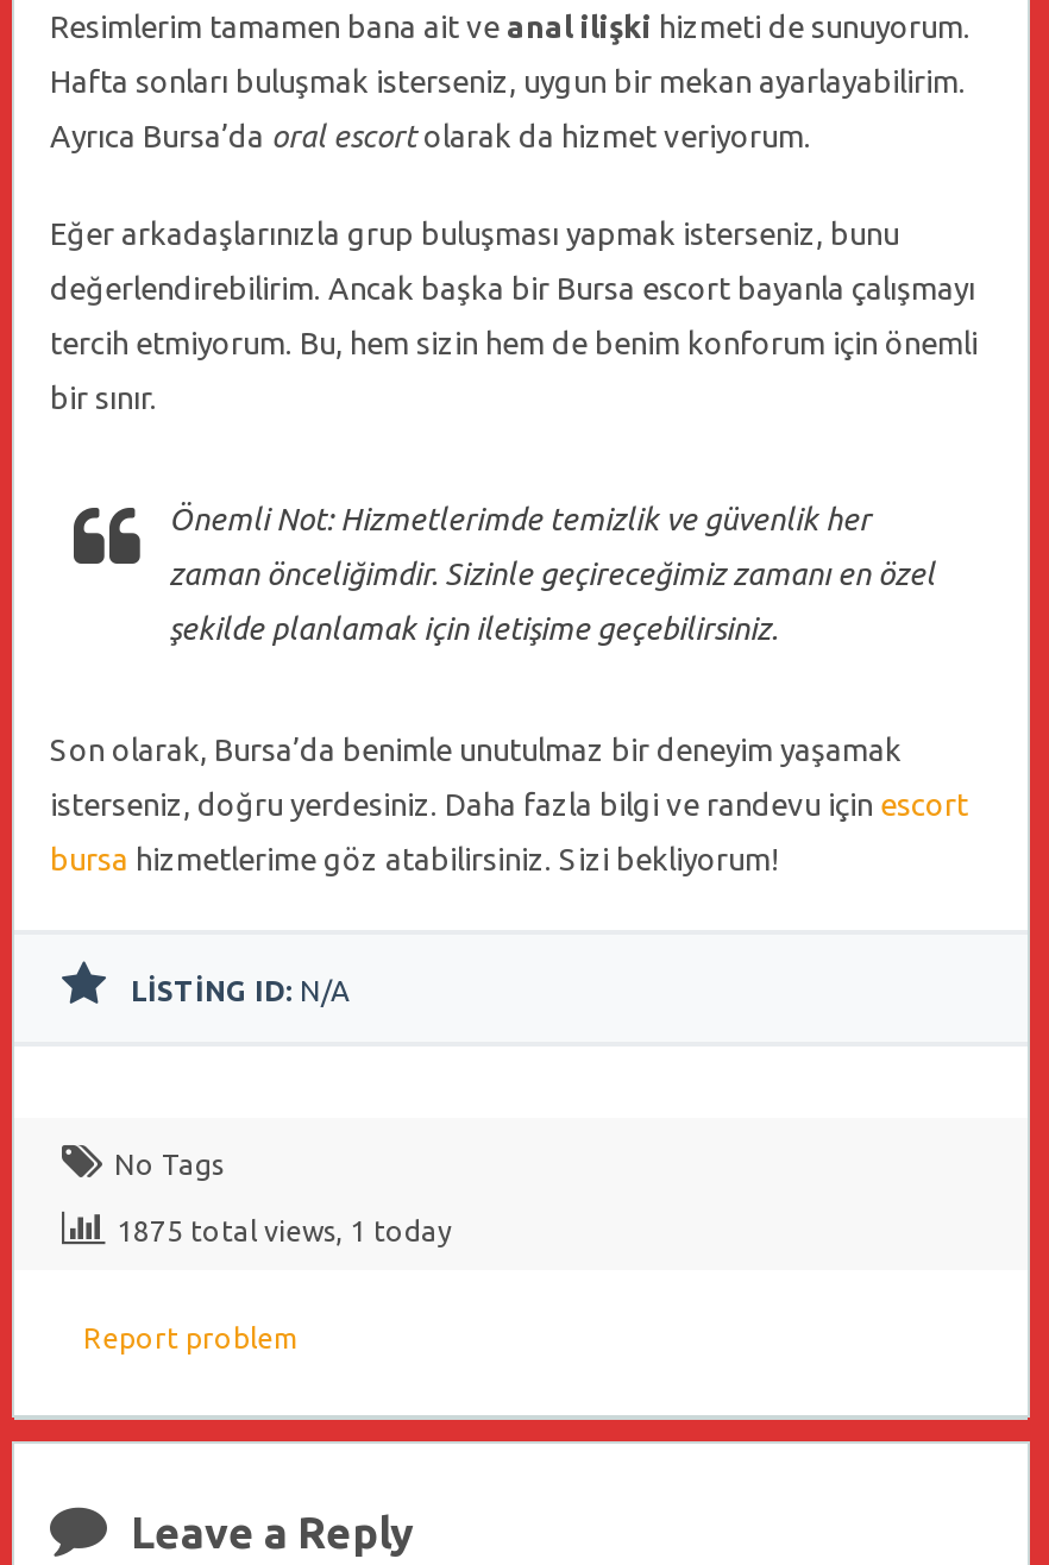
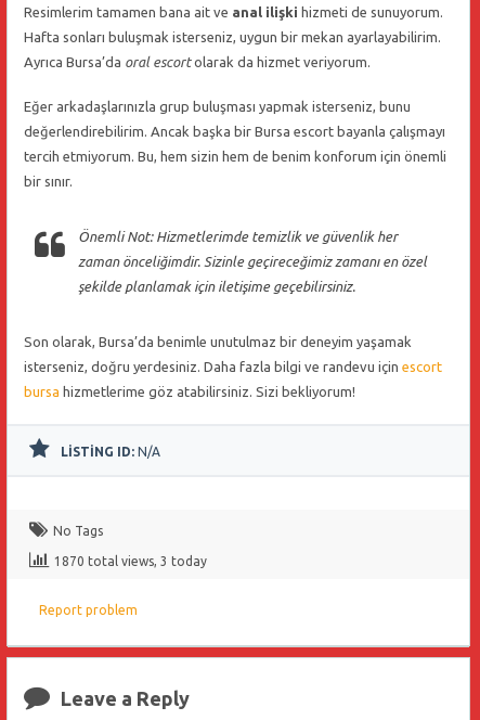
- 1875 total views, 1 today
+ 1870 total views, 3 today
